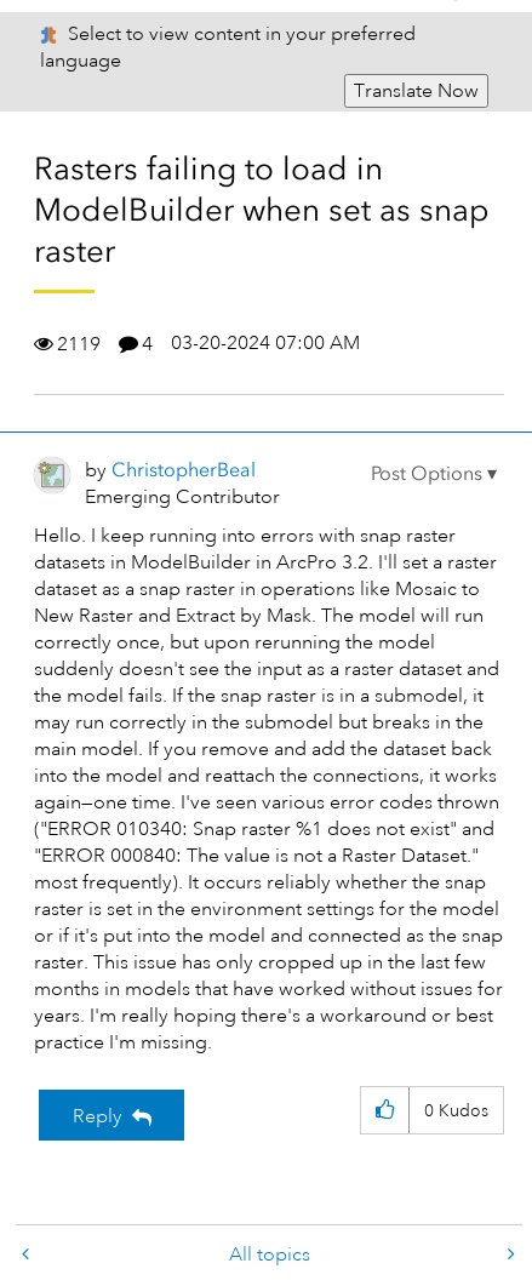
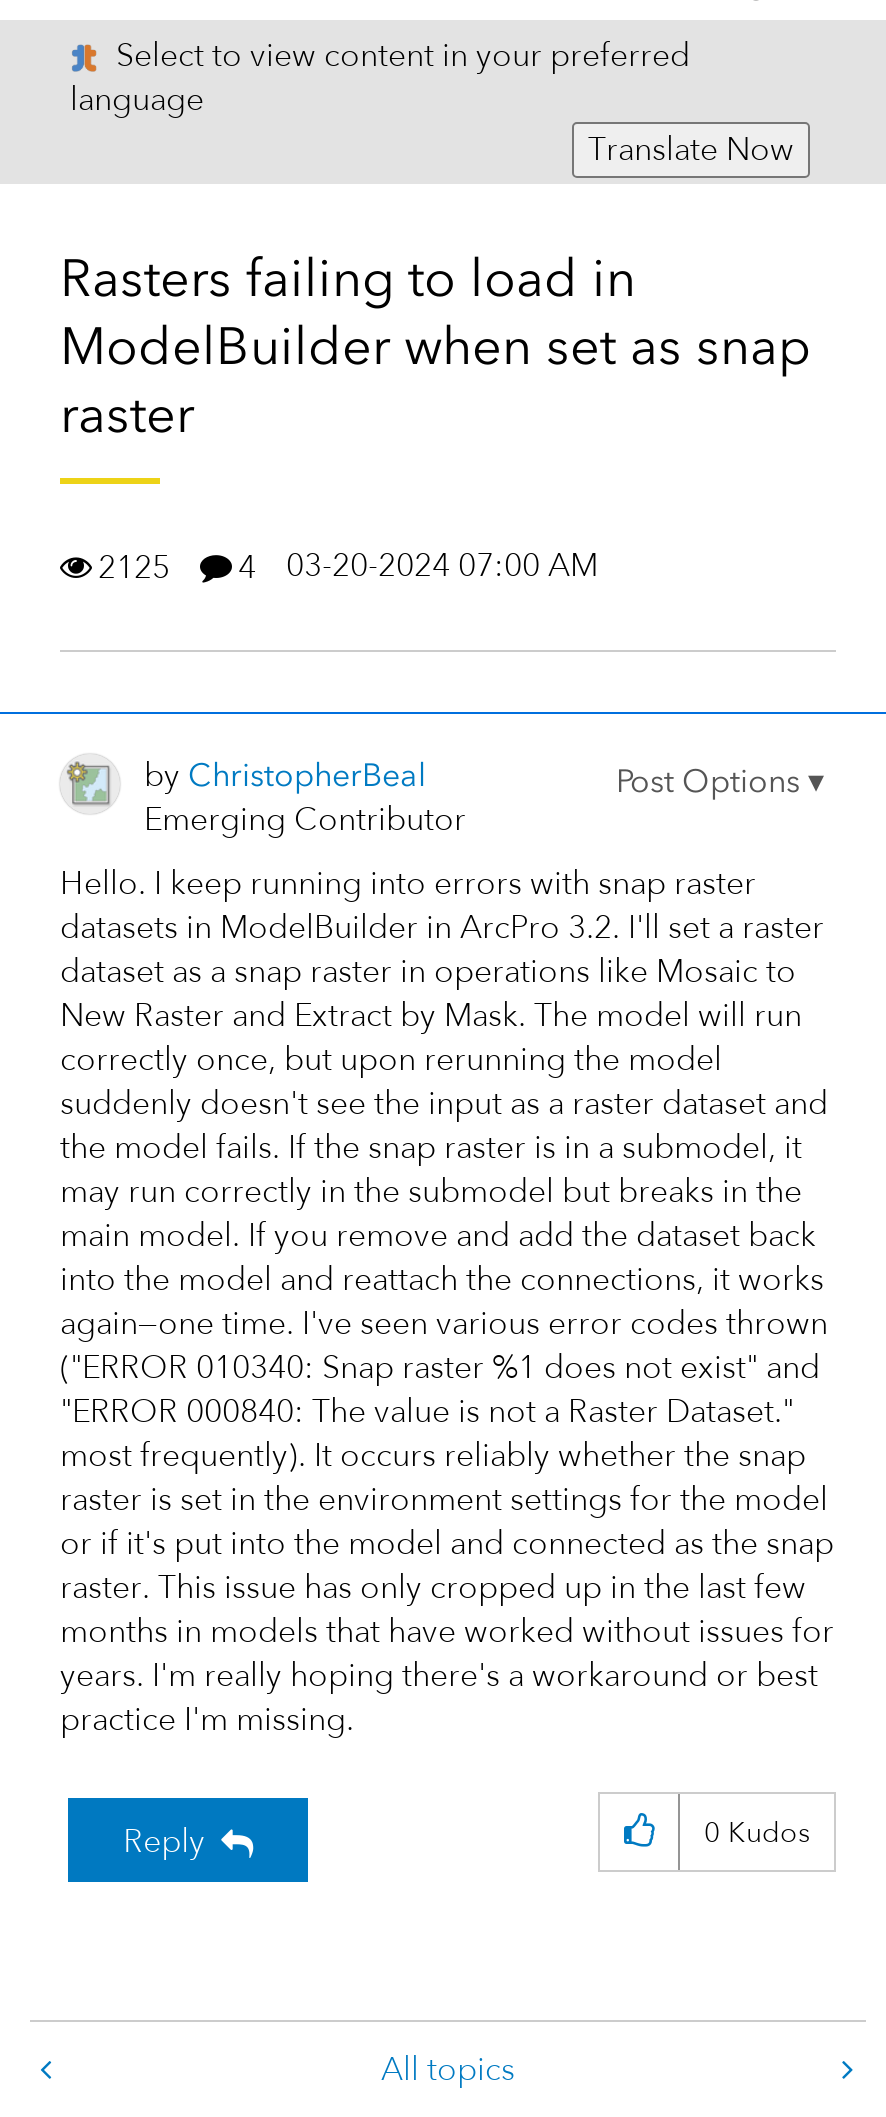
- 2119 4 03-20-2024 07:00 AM
+ 2125 4 03-20-2024 07:00 AM
